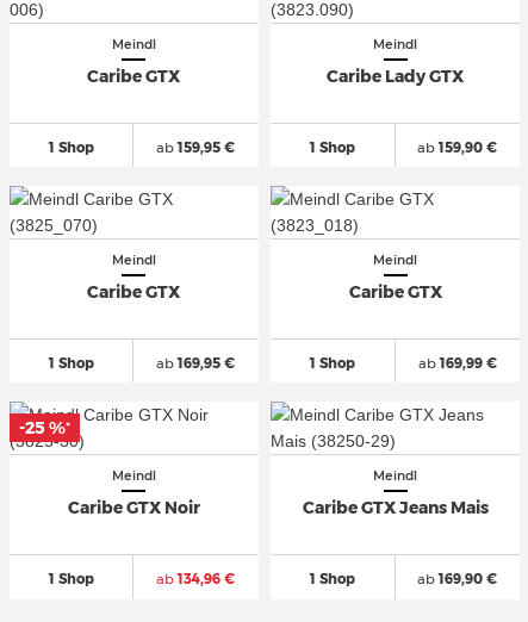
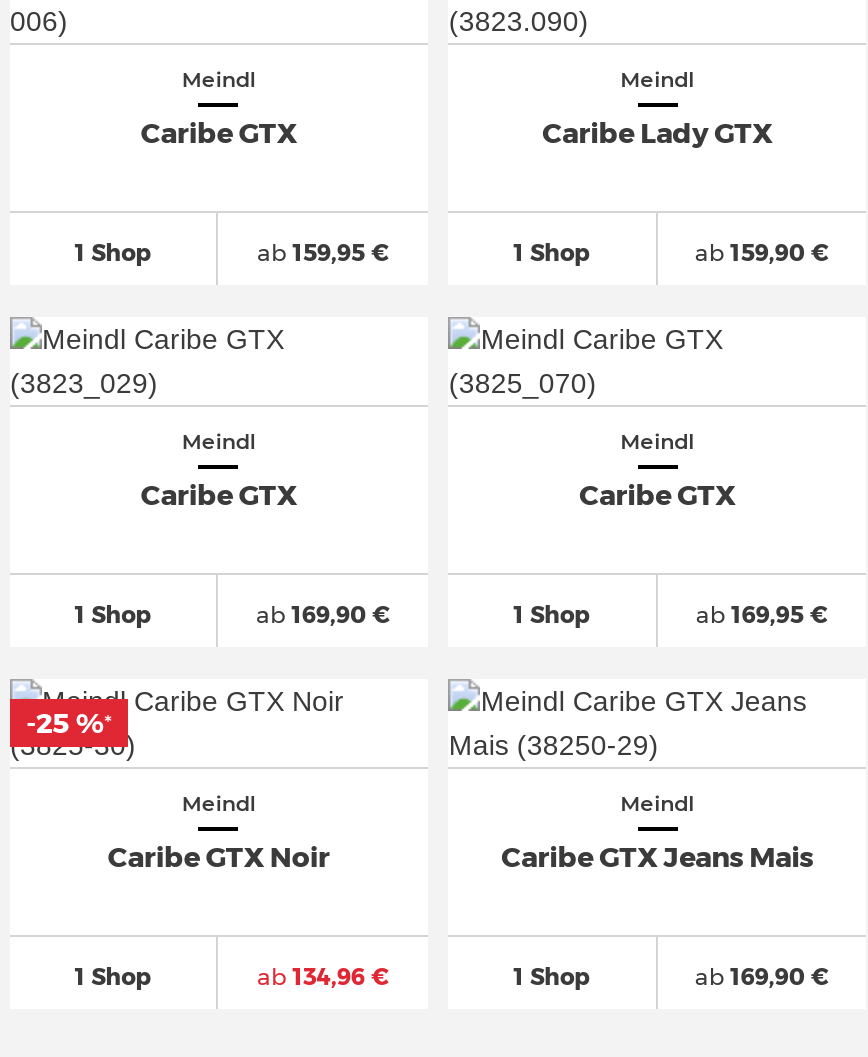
- ab 169,95 €
+ ab 169,90 €

- ab 169,99 €
+ ab 169,95 €
